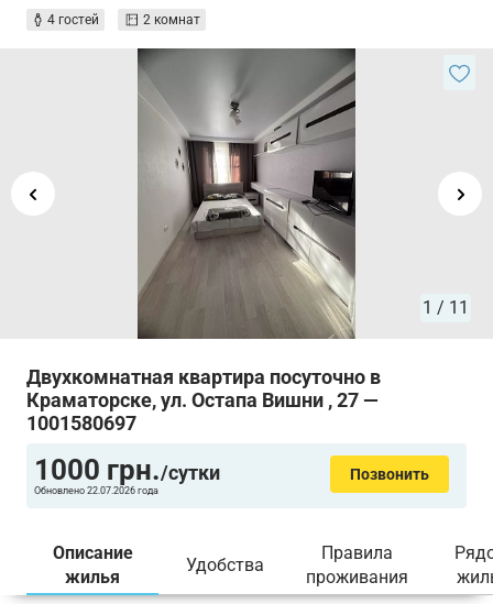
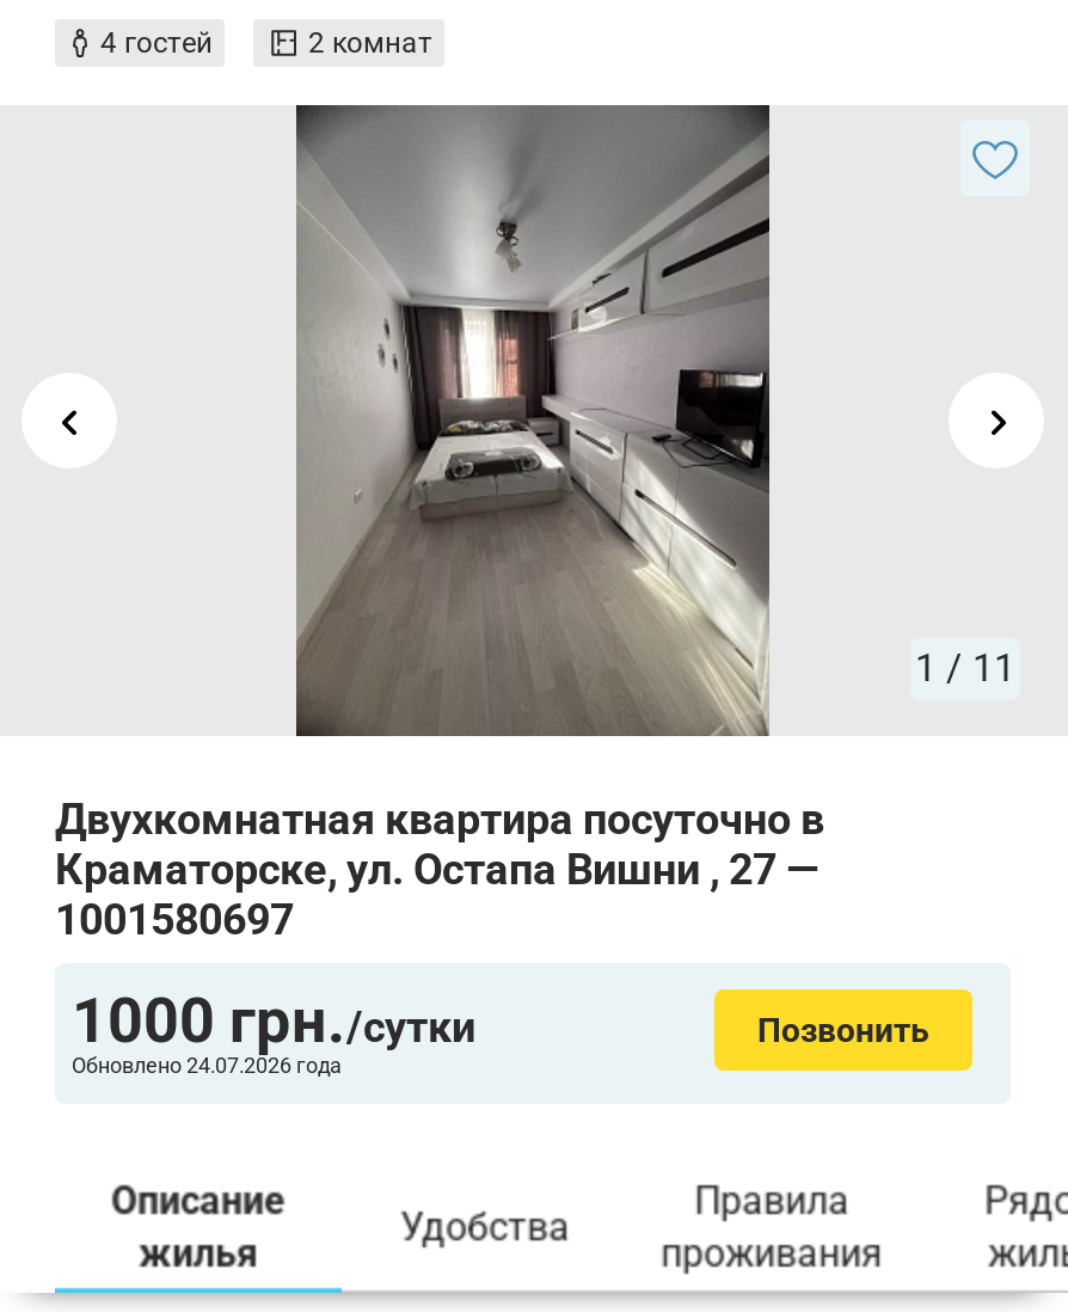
- Обновлено 22.07.2026 года
+ Обновлено 24.07.2026 года
